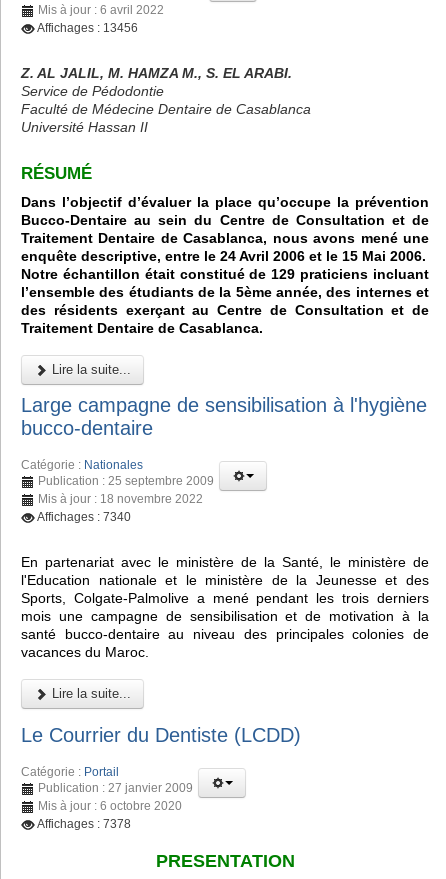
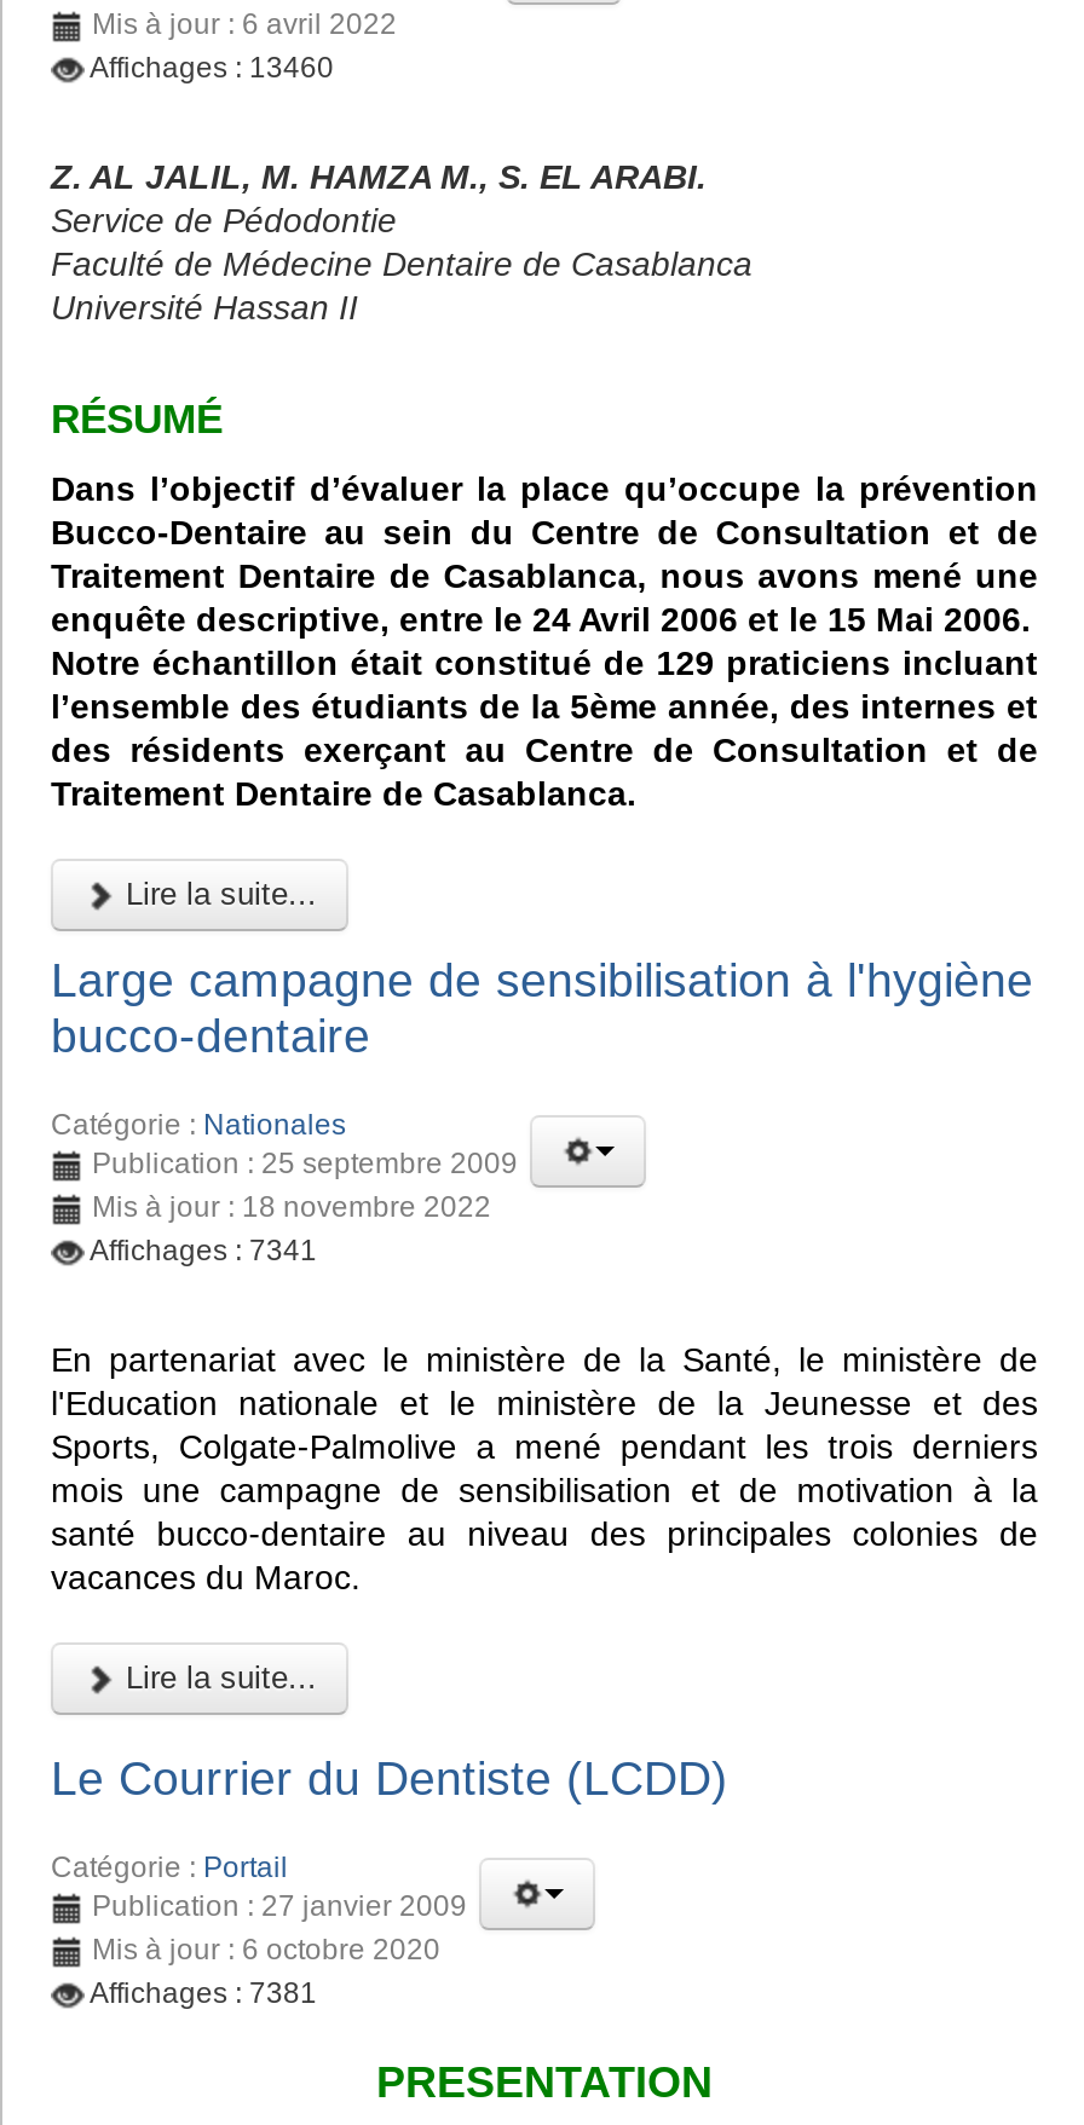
- Affichages : 13456
+ Affichages : 13460

- Affichages : 7340
+ Affichages : 7341

- Affichages : 7378
+ Affichages : 7381
